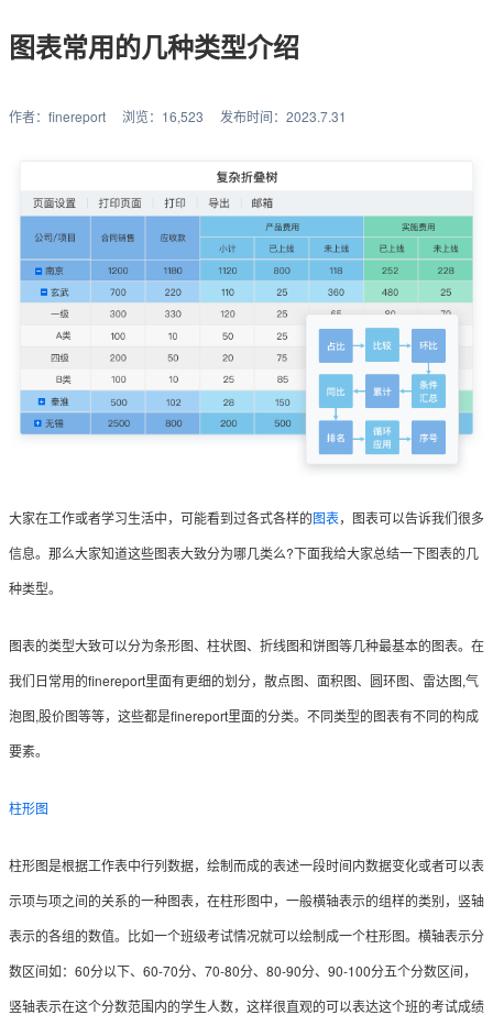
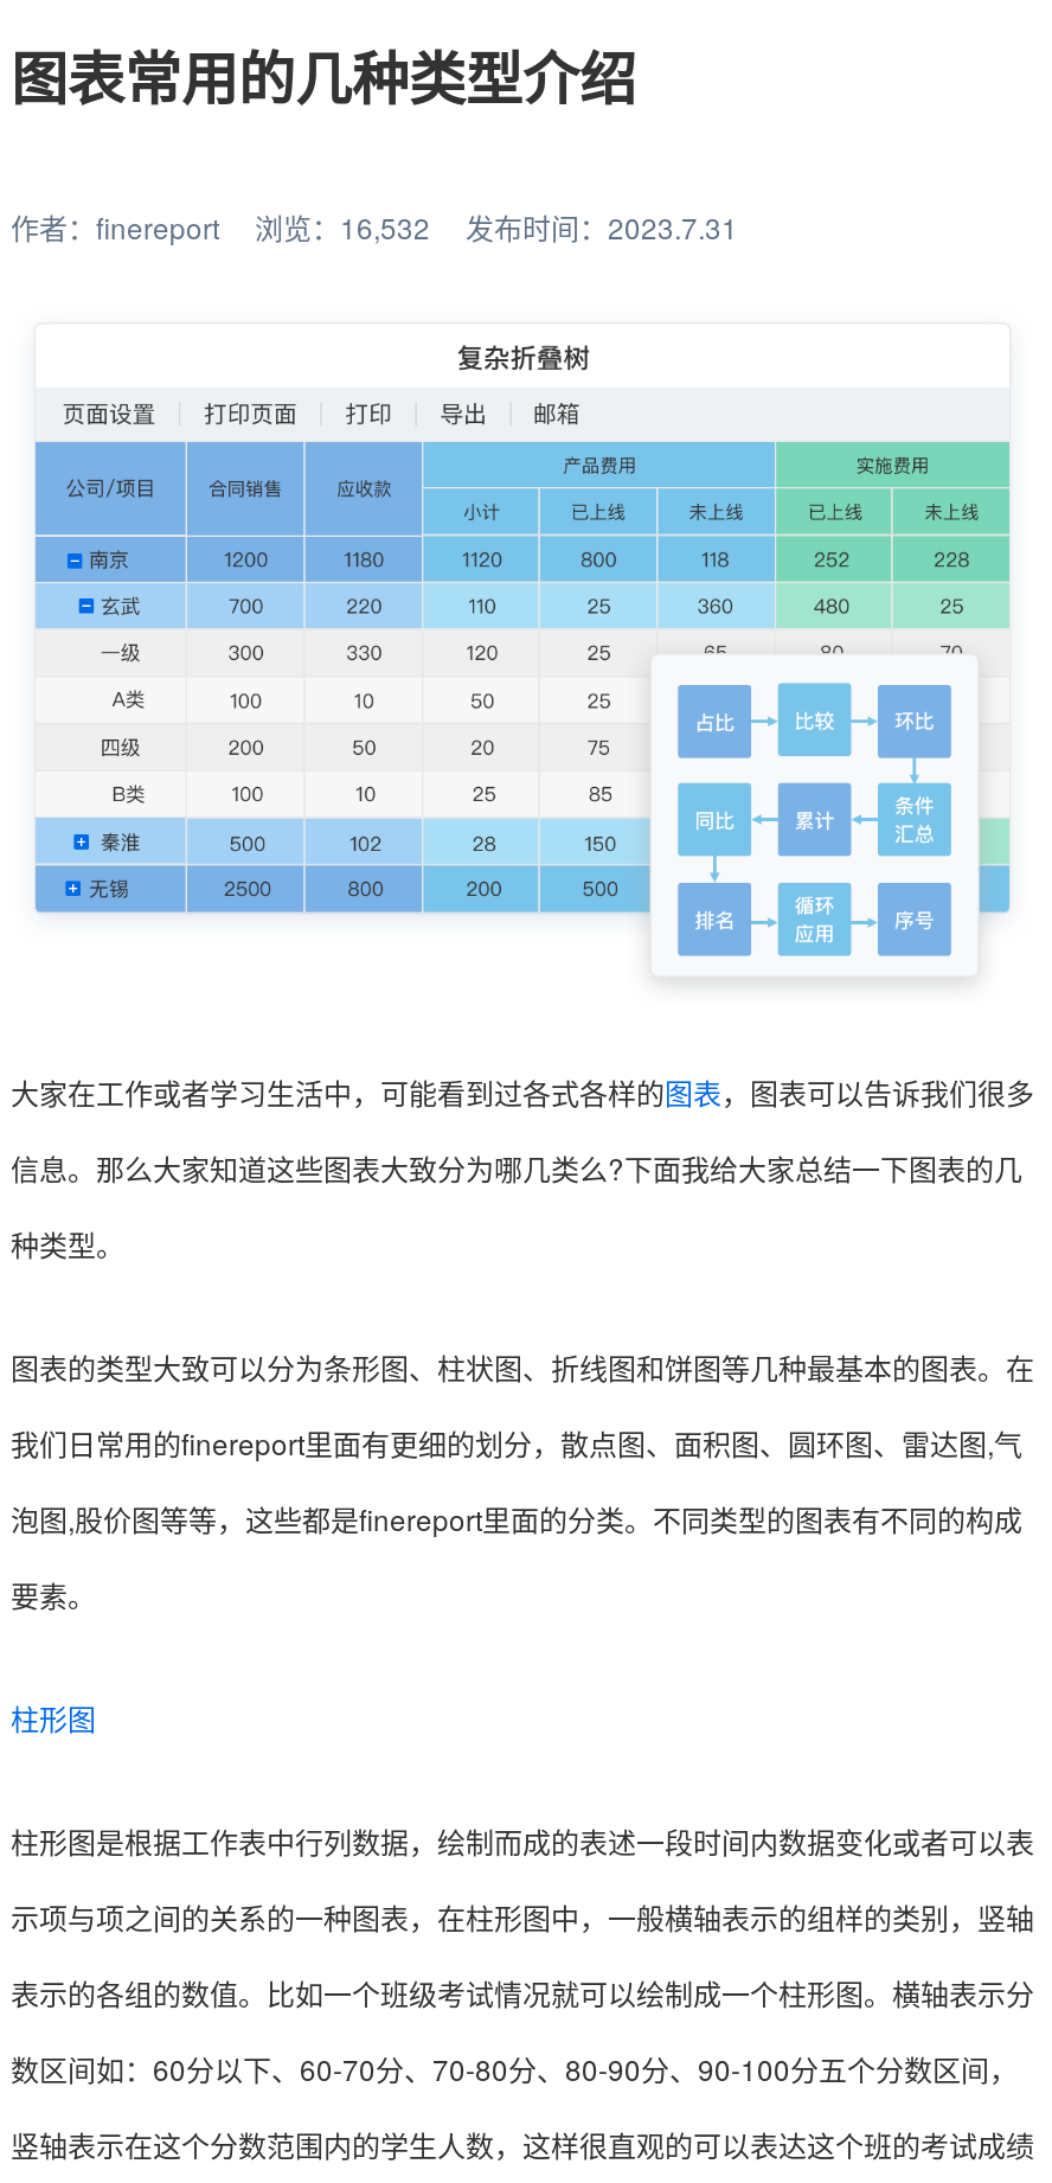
- 作者：finereport 浏览：16,523 发布时间：2023.7.31
+ 作者：finereport 浏览：16,532 发布时间：2023.7.31
